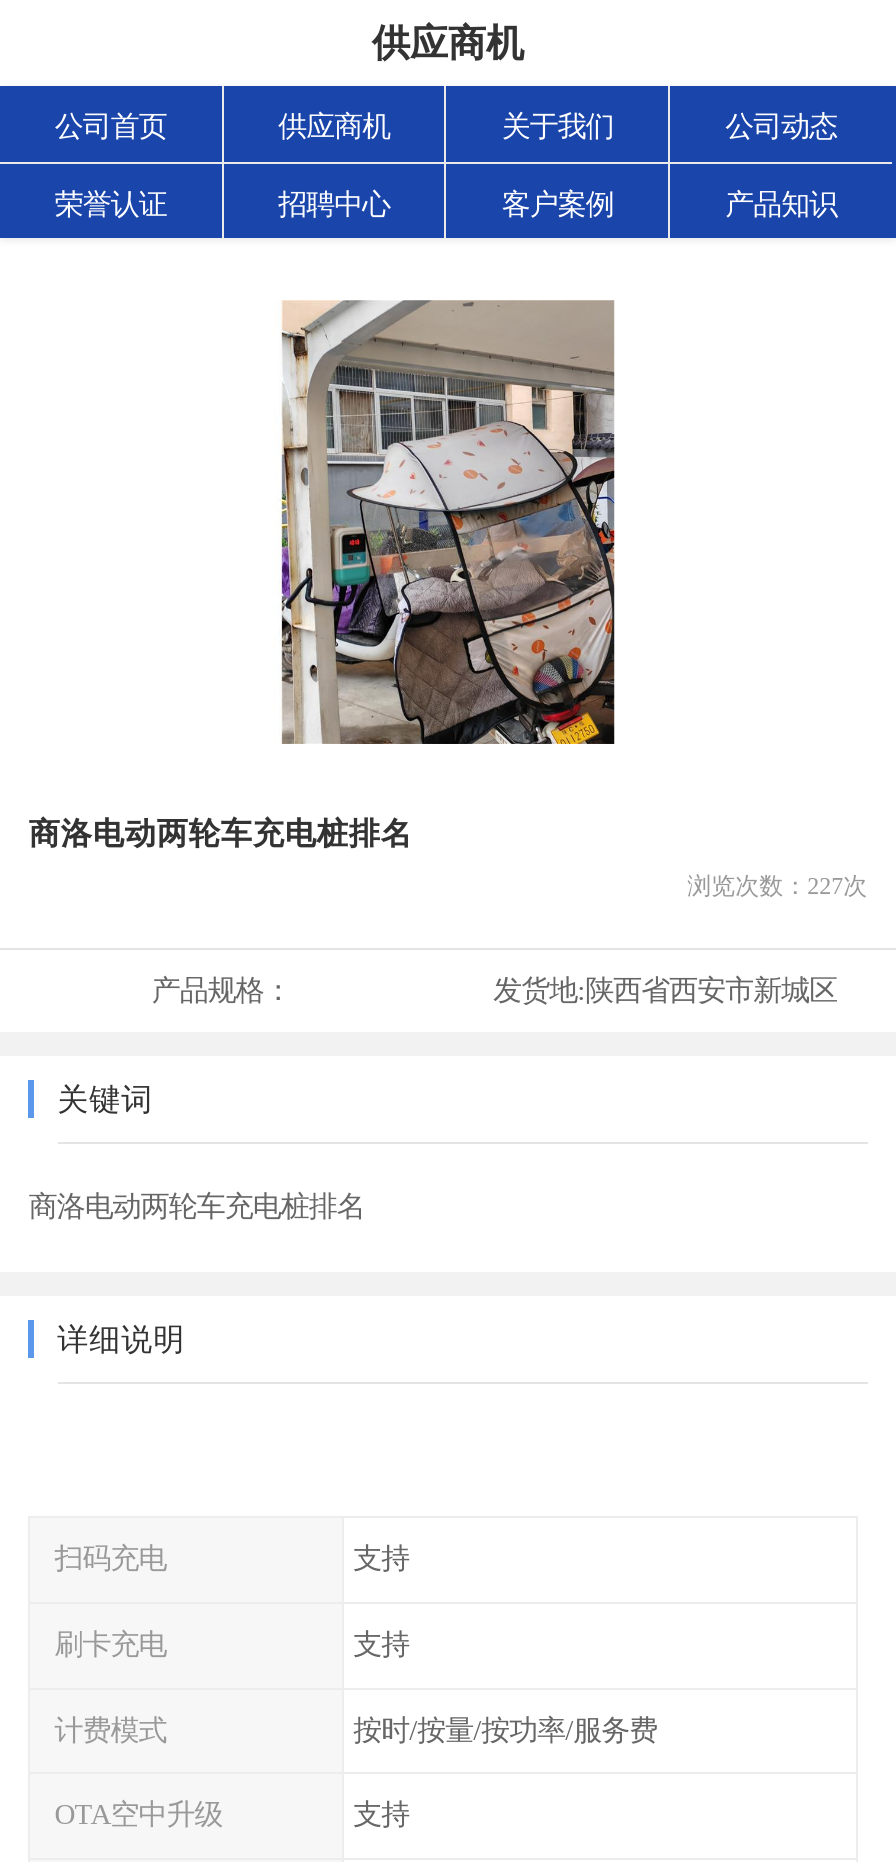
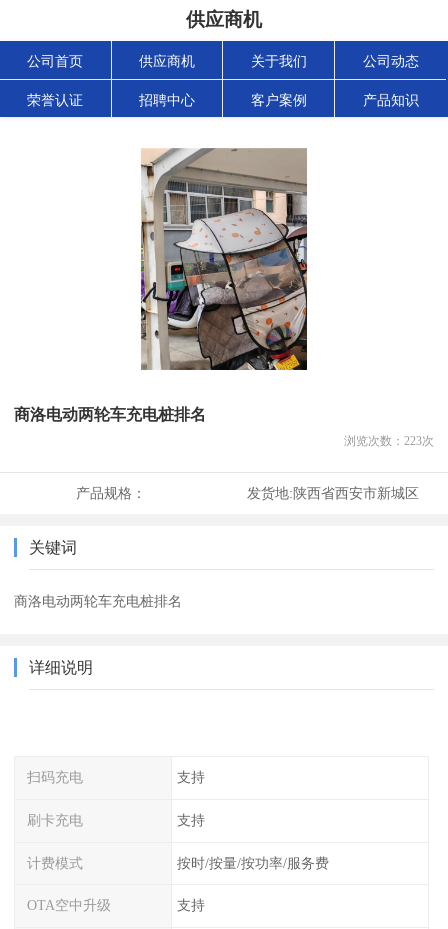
- 浏览次数：227次
+ 浏览次数：223次
